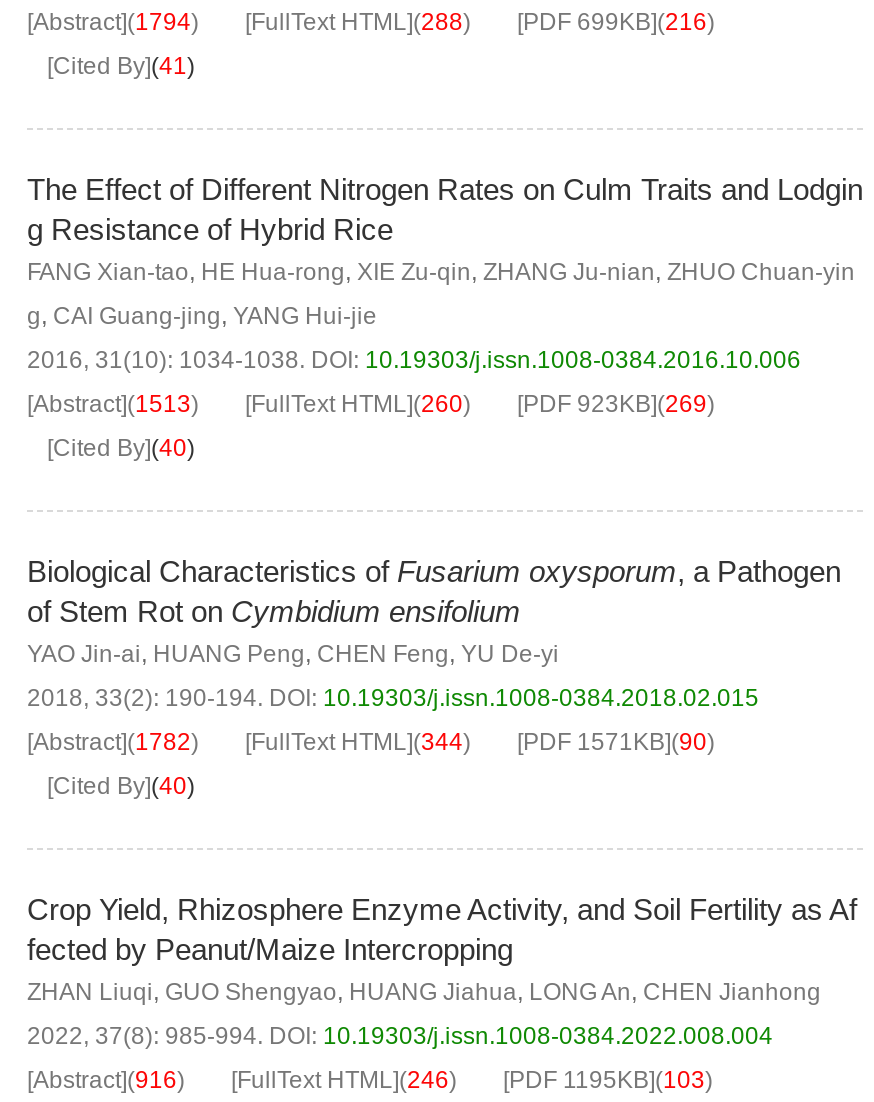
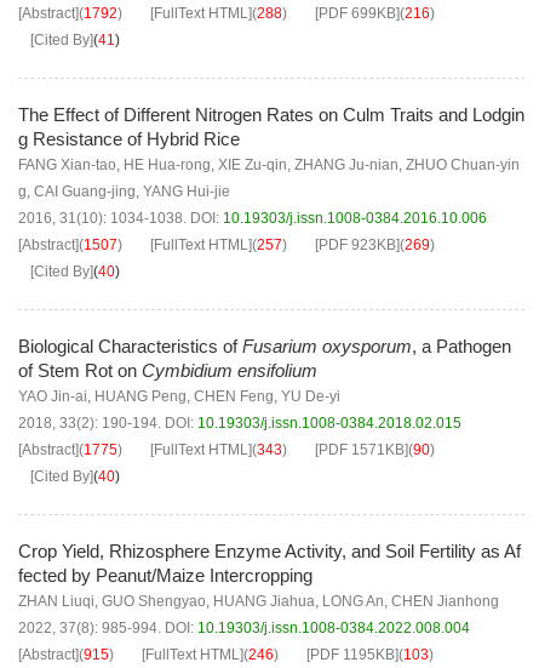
- [Abstract](1794) [FullText HTML](288) [PDF 699KB](216)
+ [Abstract](1792) [FullText HTML](288) [PDF 699KB](216)

- [Abstract](1513)
+ [Abstract](1507)

- [FullText HTML](260)
+ [FullText HTML](257)

- [Abstract](1782)
+ [Abstract](1775)

- [FullText HTML](344)
+ [FullText HTML](343)

- [Abstract](916) [FullText HTML](246) [PDF 1195KB](103)
+ [Abstract](915) [FullText HTML](246) [PDF 1195KB](103)
